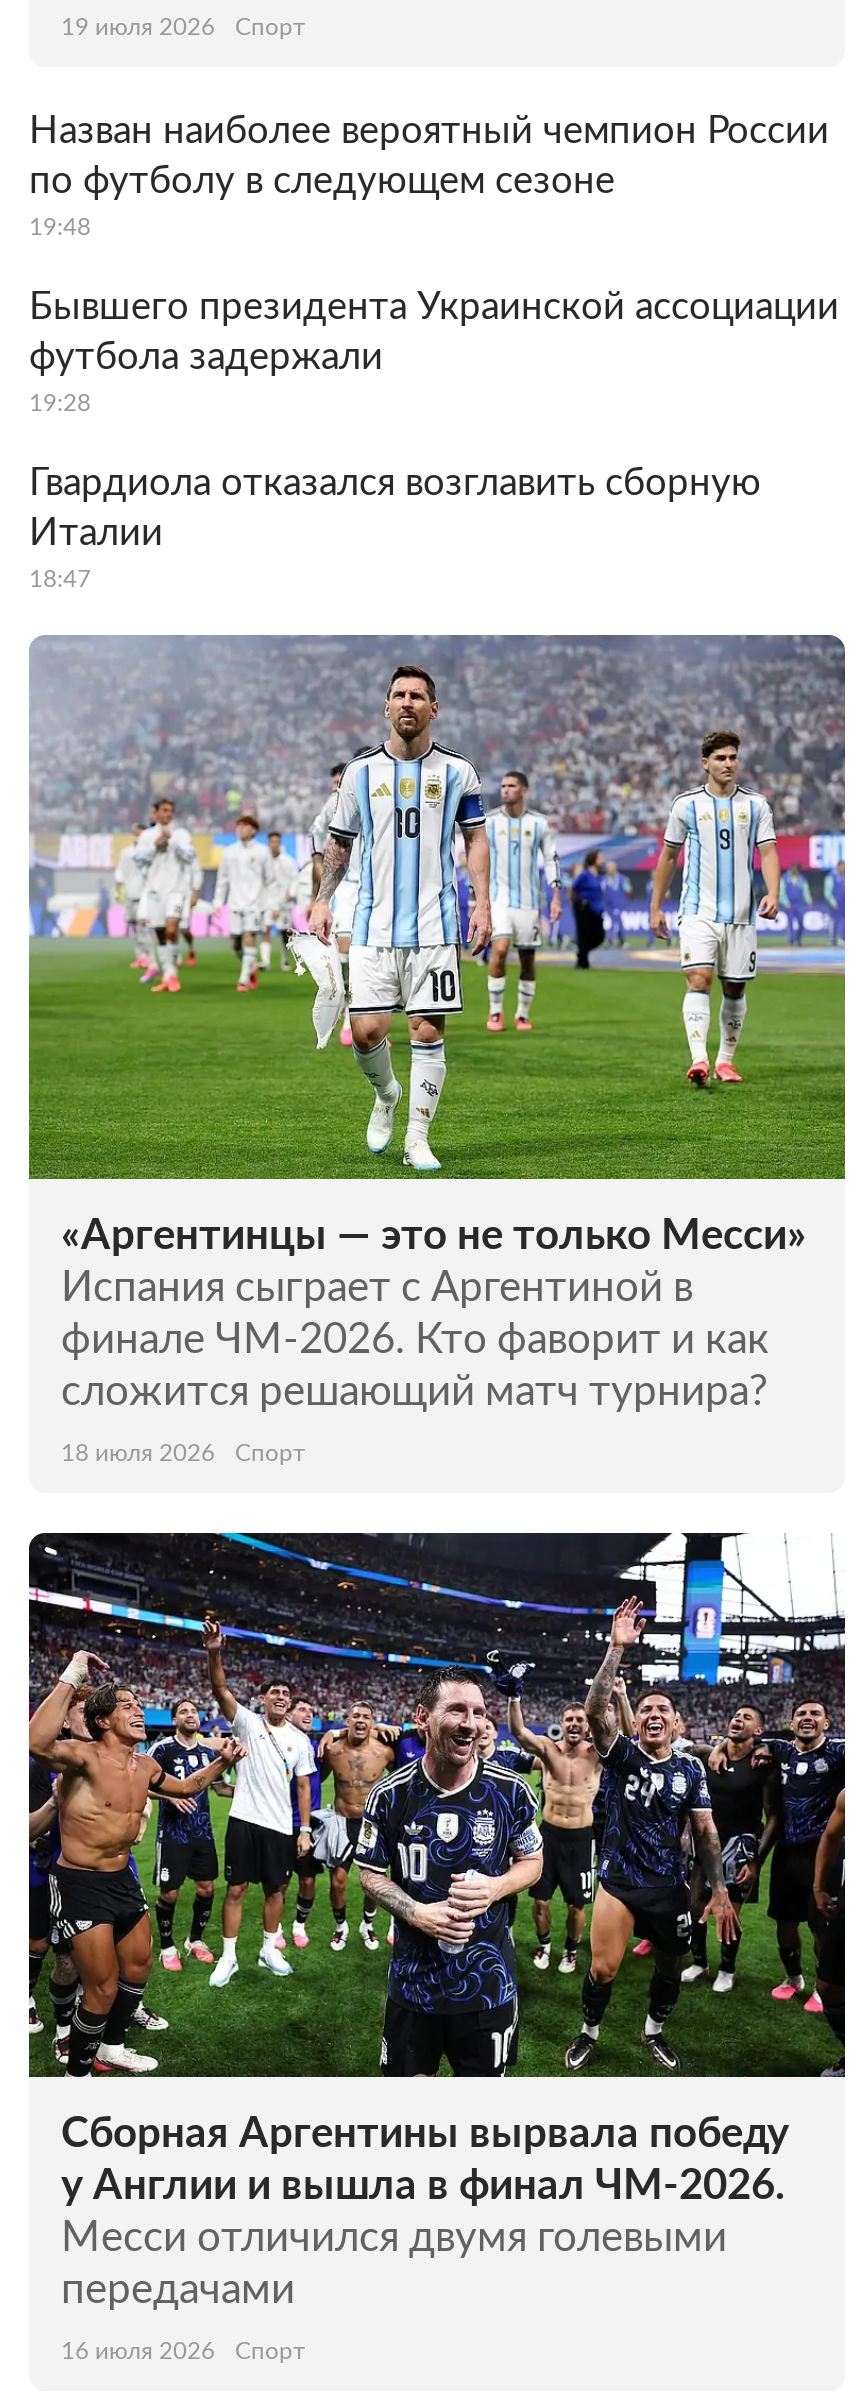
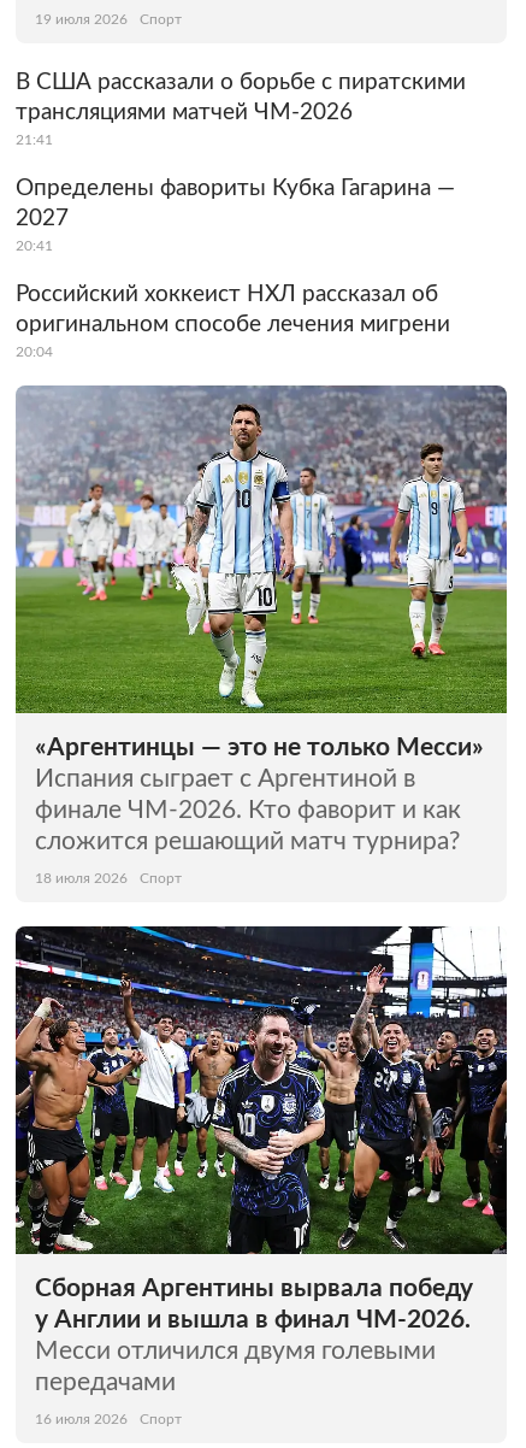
- Назван наиболее вероятный чемпион России
- по футболу в следующем сезоне
- 19:48
+ В США рассказали о борьбе с пиратскими
+ трансляциями матчей ЧМ-2026
+ 21:41

- Бывшего президента Украинской ассоциации
- футбола задержали
- 19:28
+ Определены фавориты Кубка Гагарина —
+ 2027
+ 20:41

- Гвардиола отказался возглавить сборную
- Италии
- 18:47
+ Российский хоккеист НХЛ рассказал об
+ оригинальном способе лечения мигрени
+ 20:04
